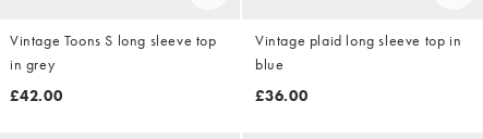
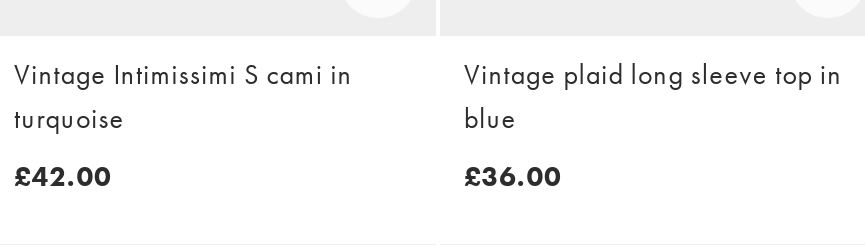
- Vintage Toons S long sleeve top
- in grey
+ Vintage Intimissimi S cami in
+ turquoise
